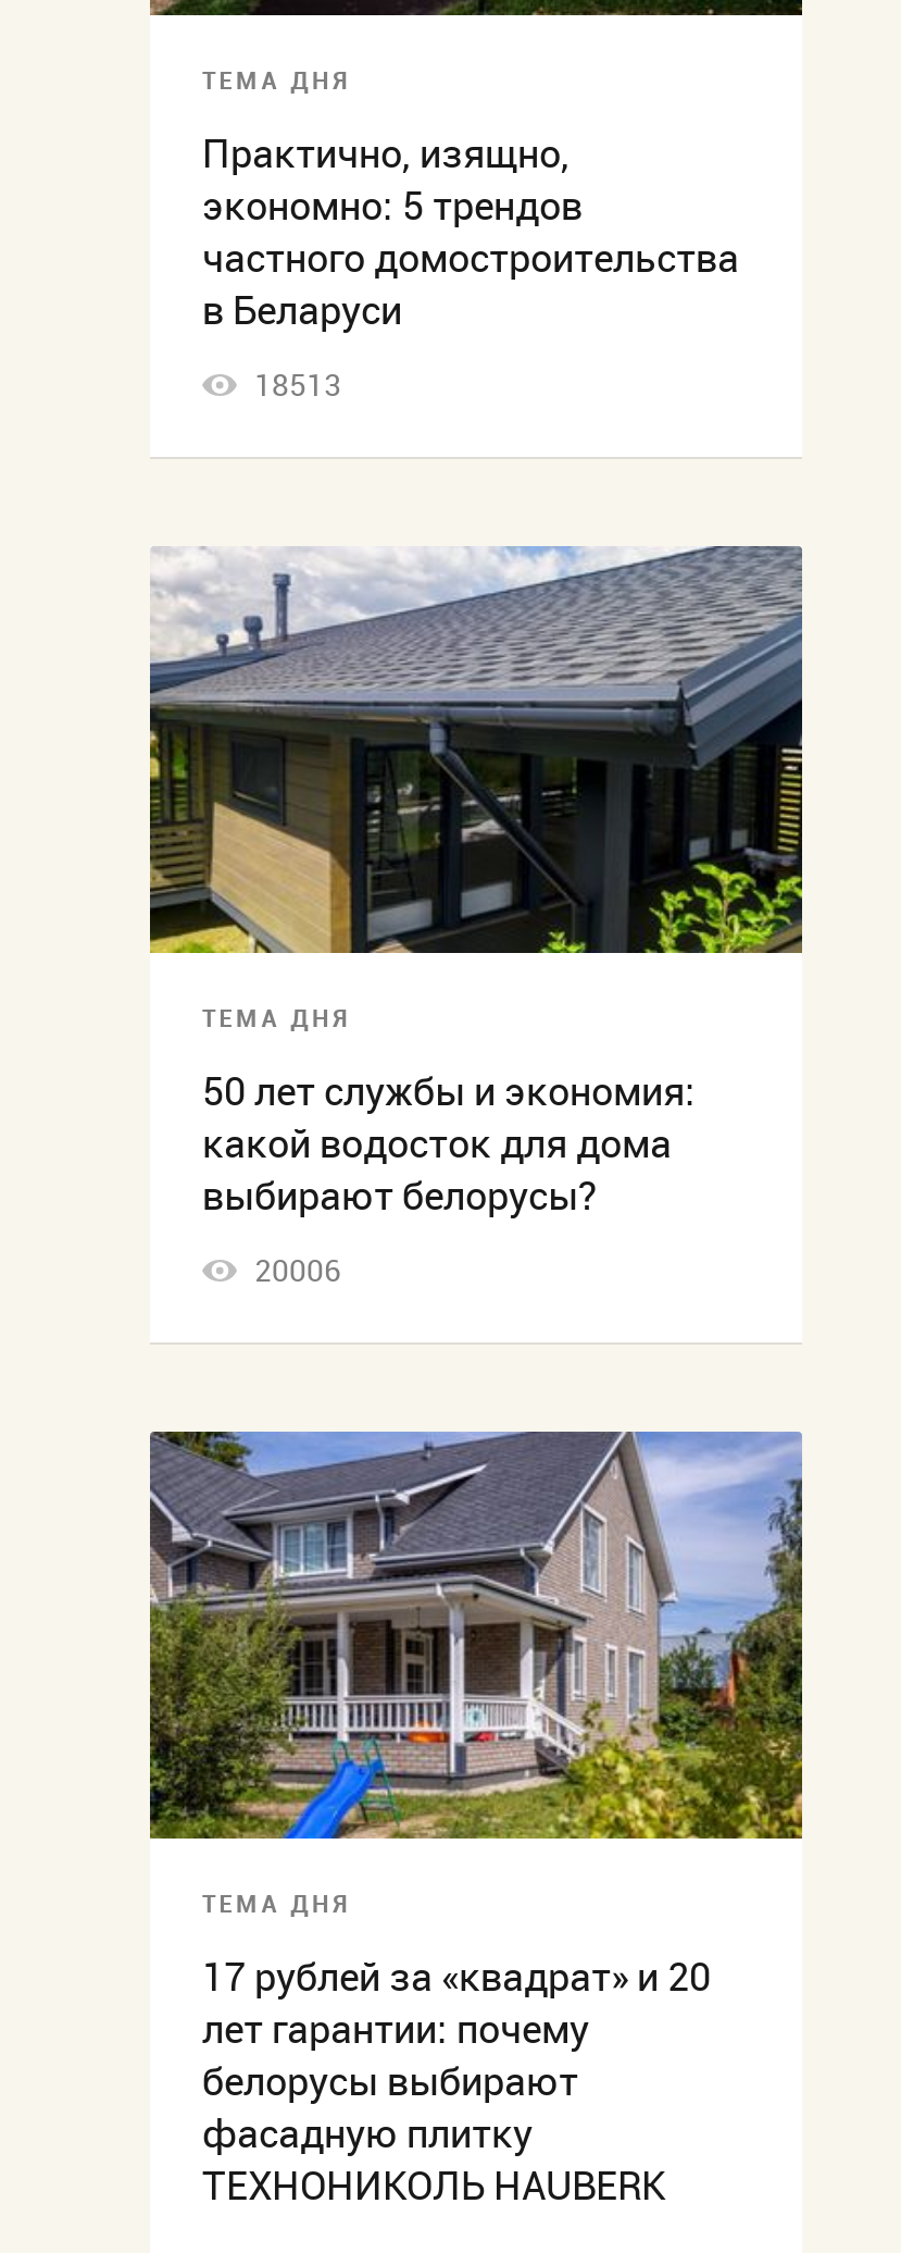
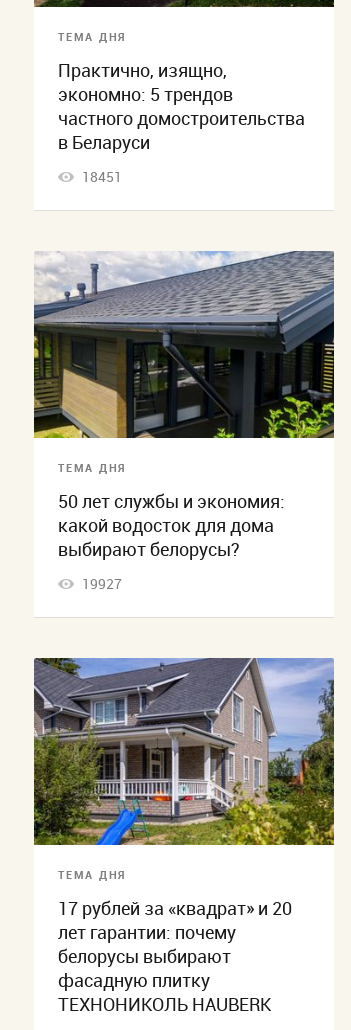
- 18513
+ 18451

- 20006
+ 19927
